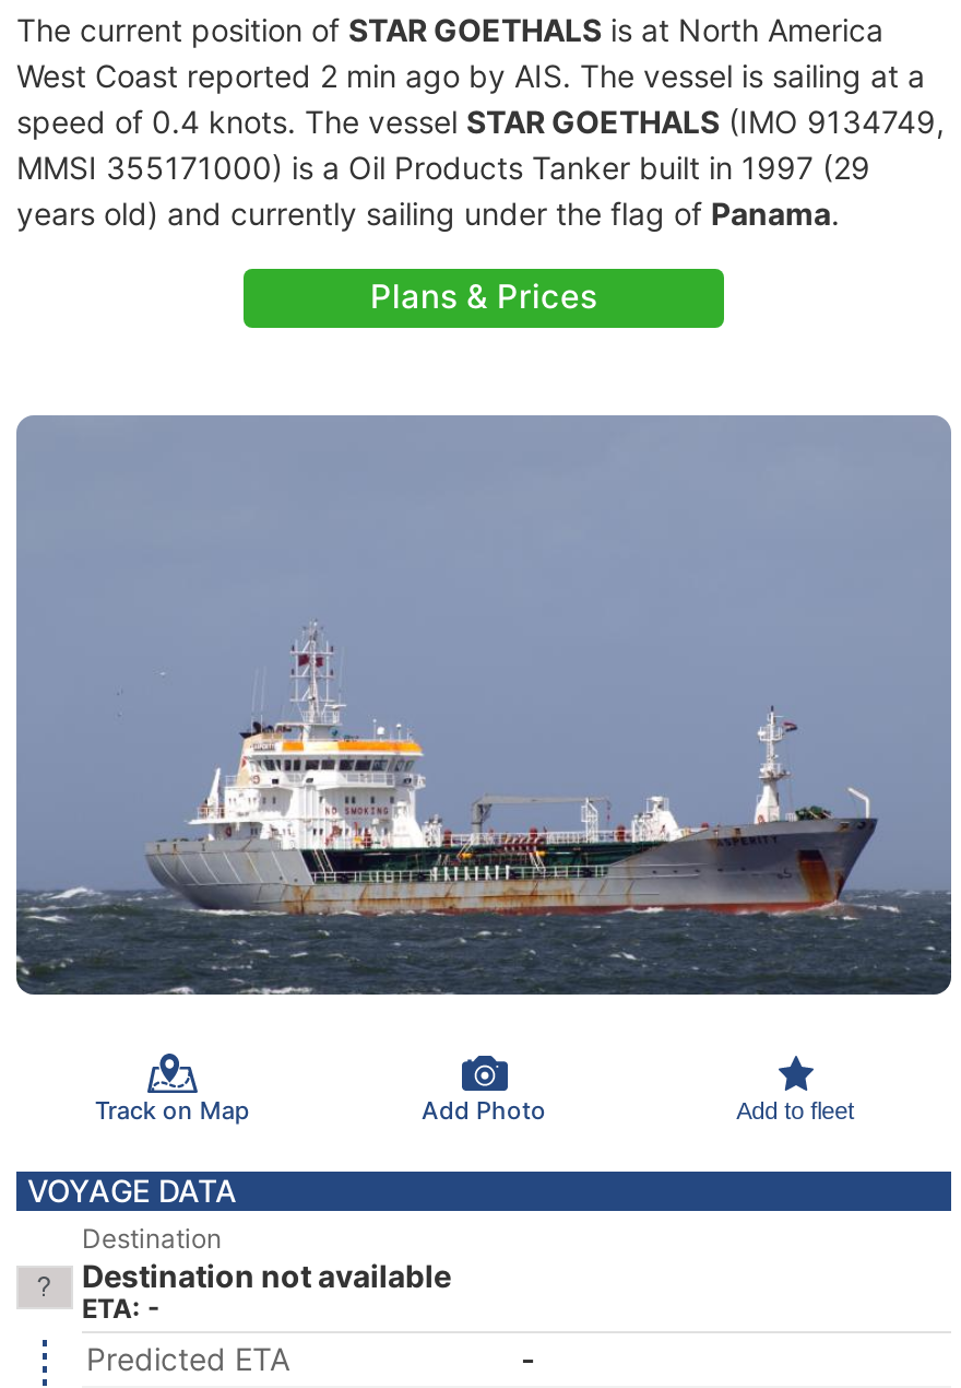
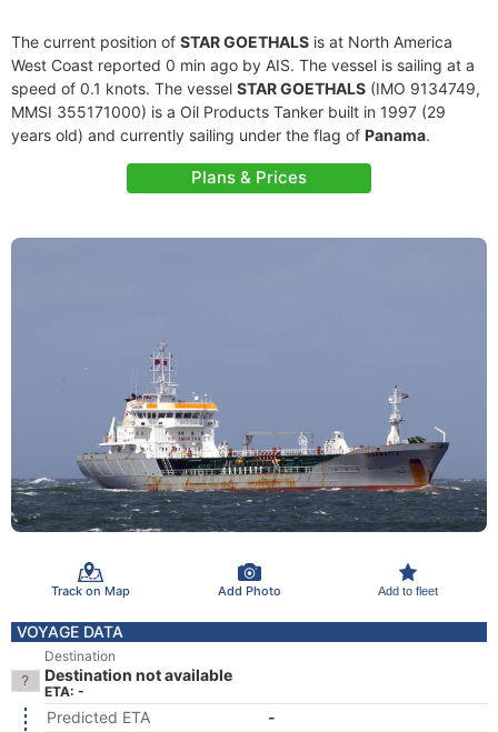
- West Coast reported 2 min ago by AIS. The vessel is sailing at a
+ West Coast reported 0 min ago by AIS. The vessel is sailing at a

- speed of 0.4 knots. The vessel STAR GOETHALS (IMO 9134749,
+ speed of 0.1 knots. The vessel STAR GOETHALS (IMO 9134749,
